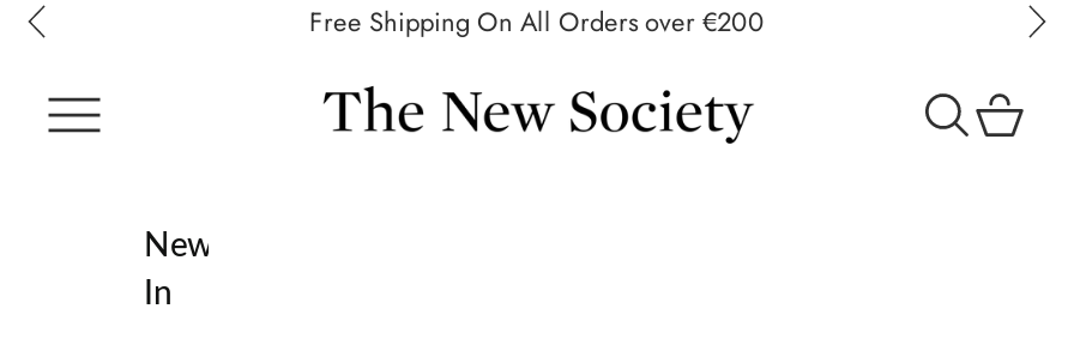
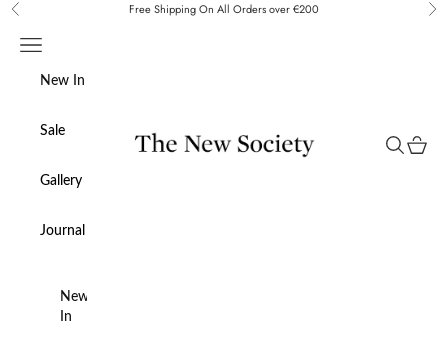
+ New In

+ Sale

+ Gallery

+ Journal
